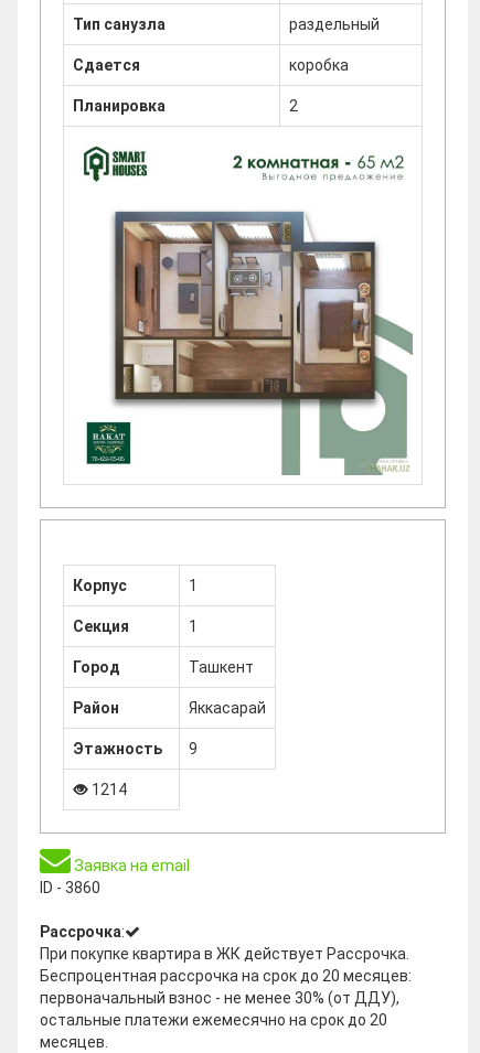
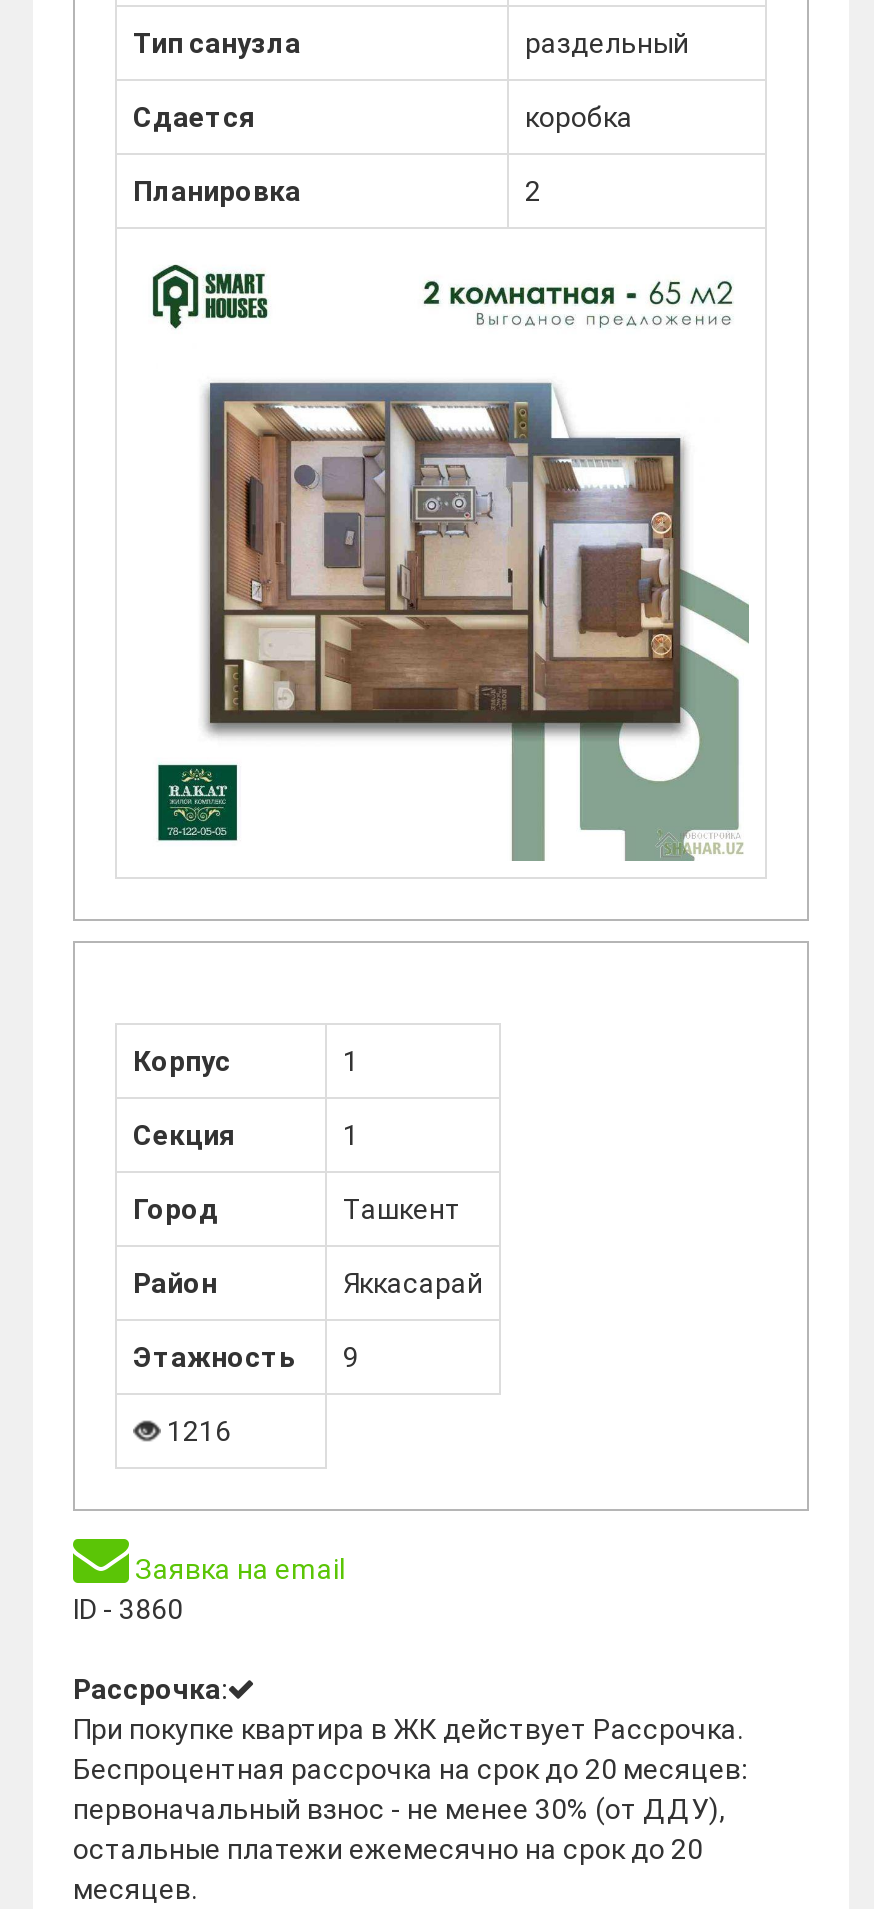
- 1214
+ 1216
